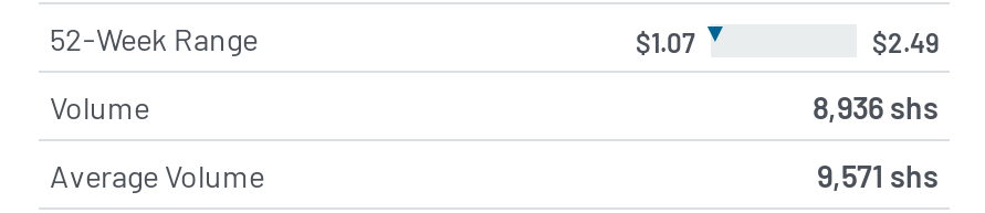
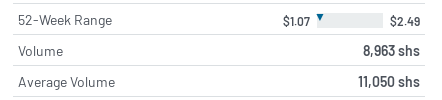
- 8,936 shs
+ 8,963 shs

- 9,571 shs
+ 11,050 shs
